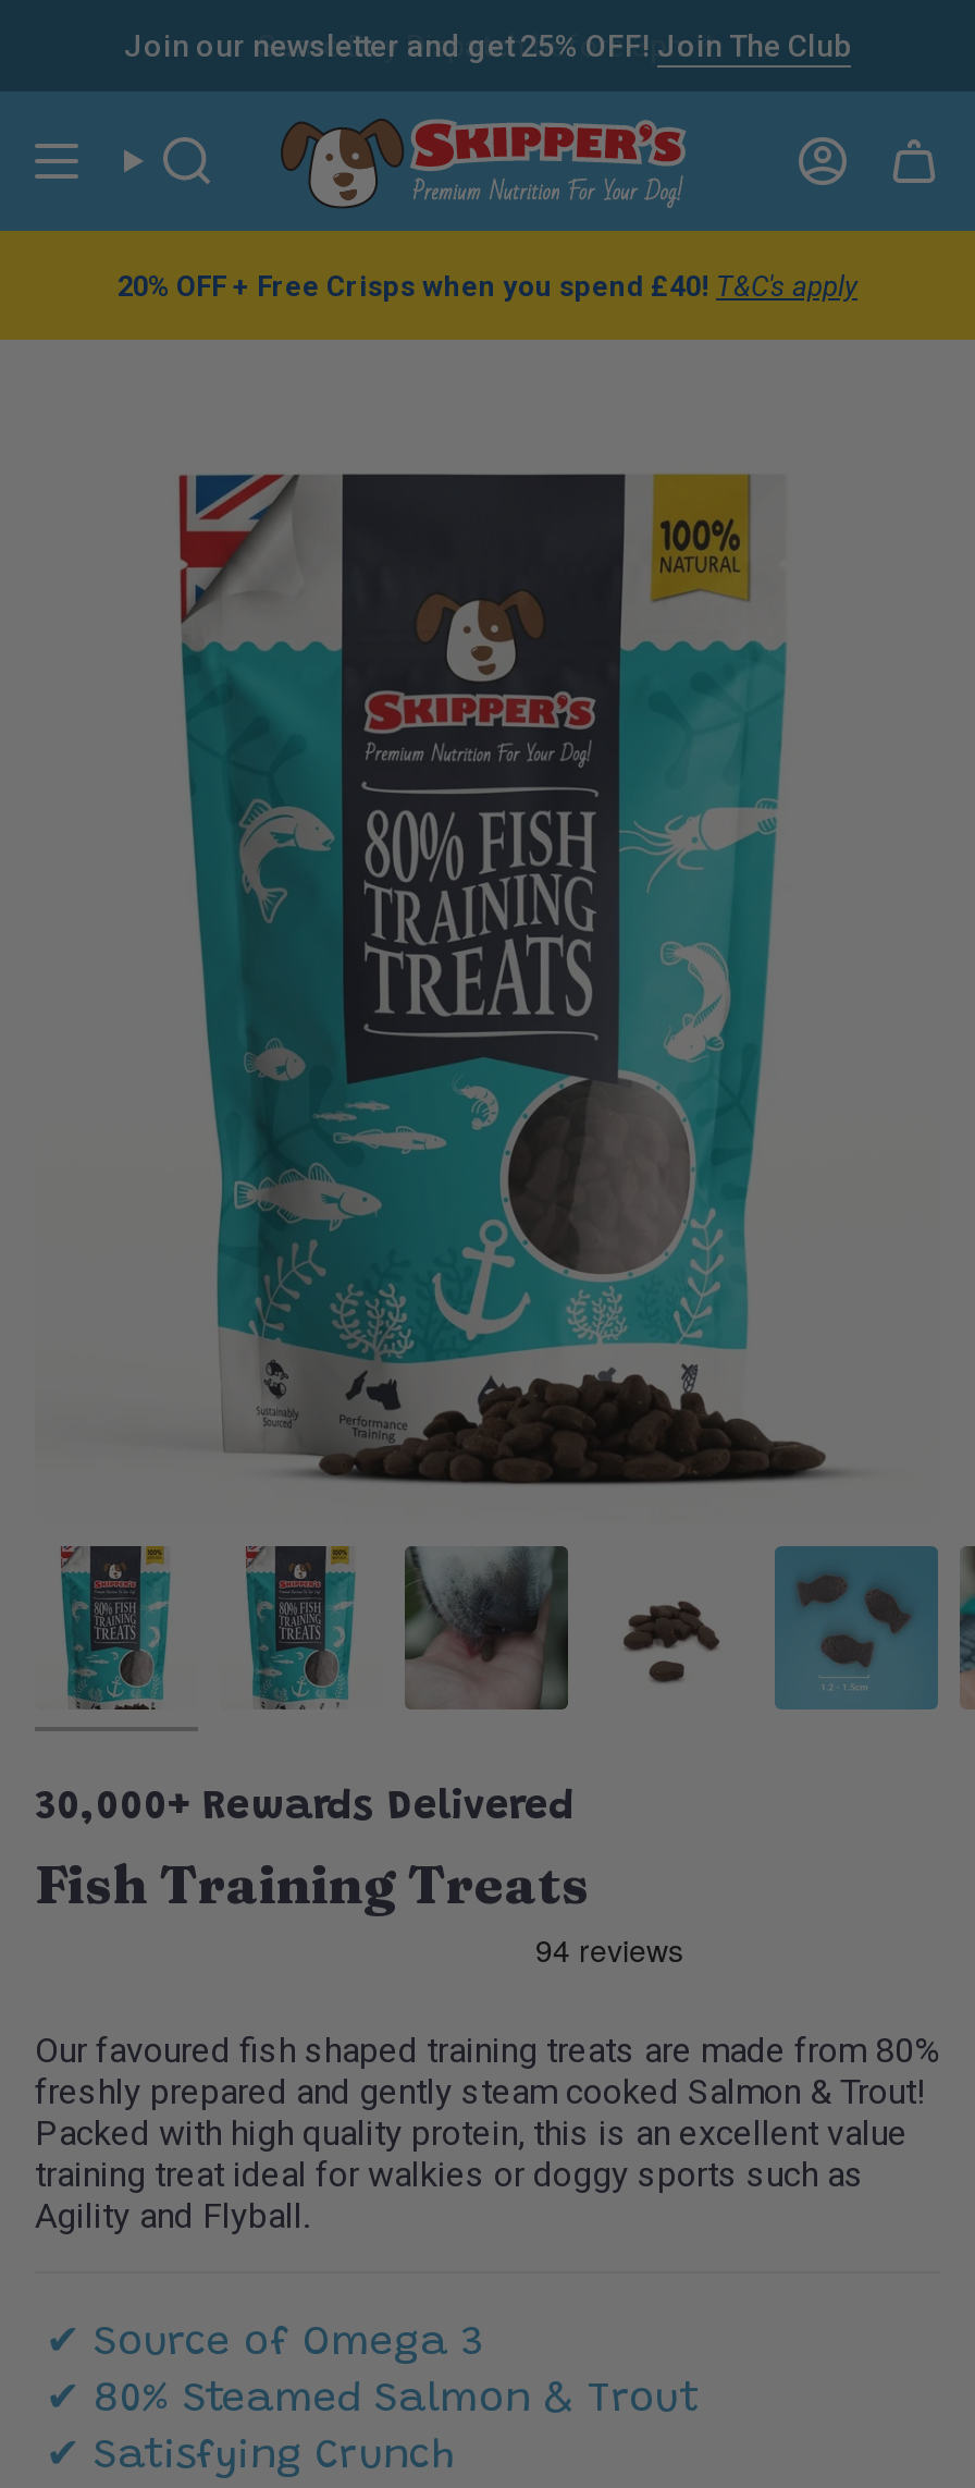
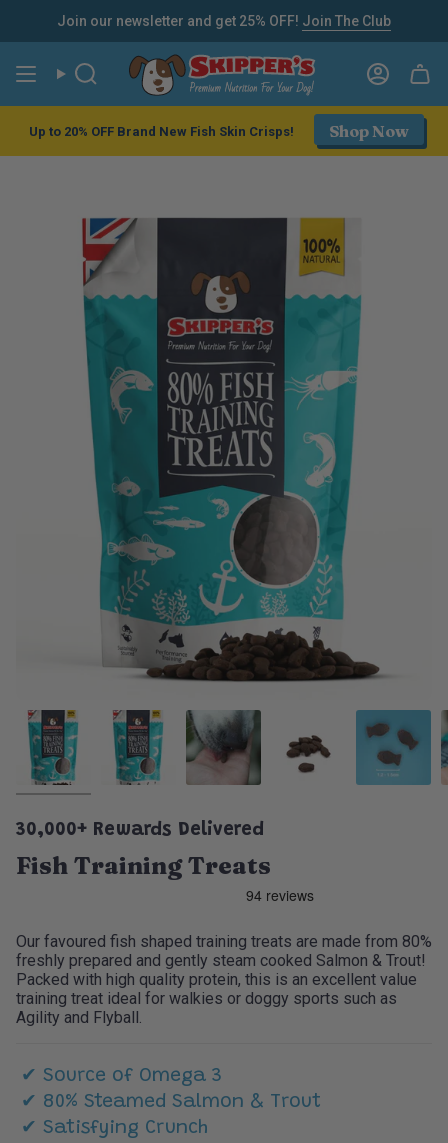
- 20% OFF + Free Crisps when you spend £40! T&C's apply
+ Up to 20% OFF Brand New Fish Skin Crisps!
+ Shop Now
